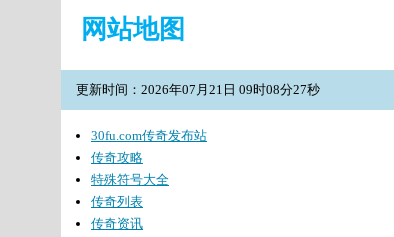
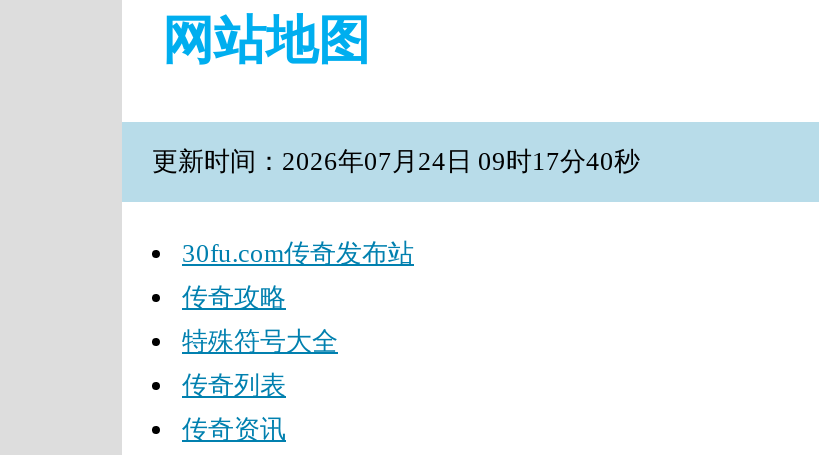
- 更新时间：2026年07月21日 09时08分27秒
+ 更新时间：2026年07月24日 09时17分40秒
